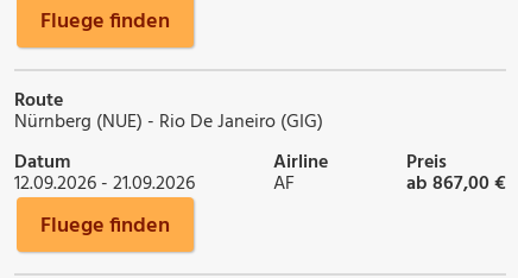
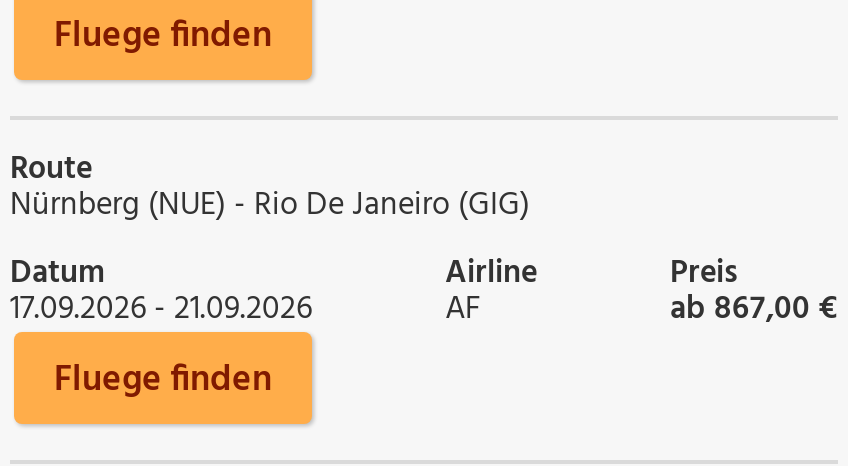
- 12.09.2026 - 21.09.2026
+ 17.09.2026 - 21.09.2026
